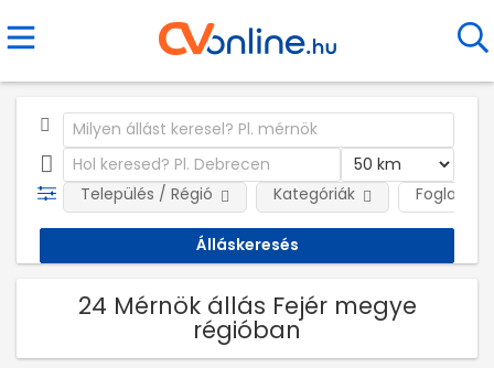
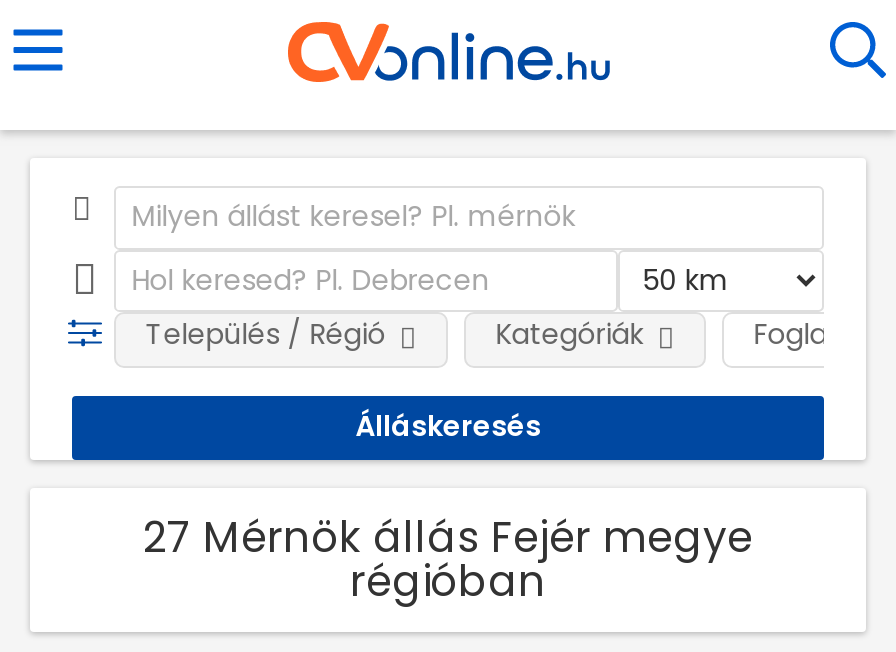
- 24 Mérnök állás Fejér megye
+ 27 Mérnök állás Fejér megye
